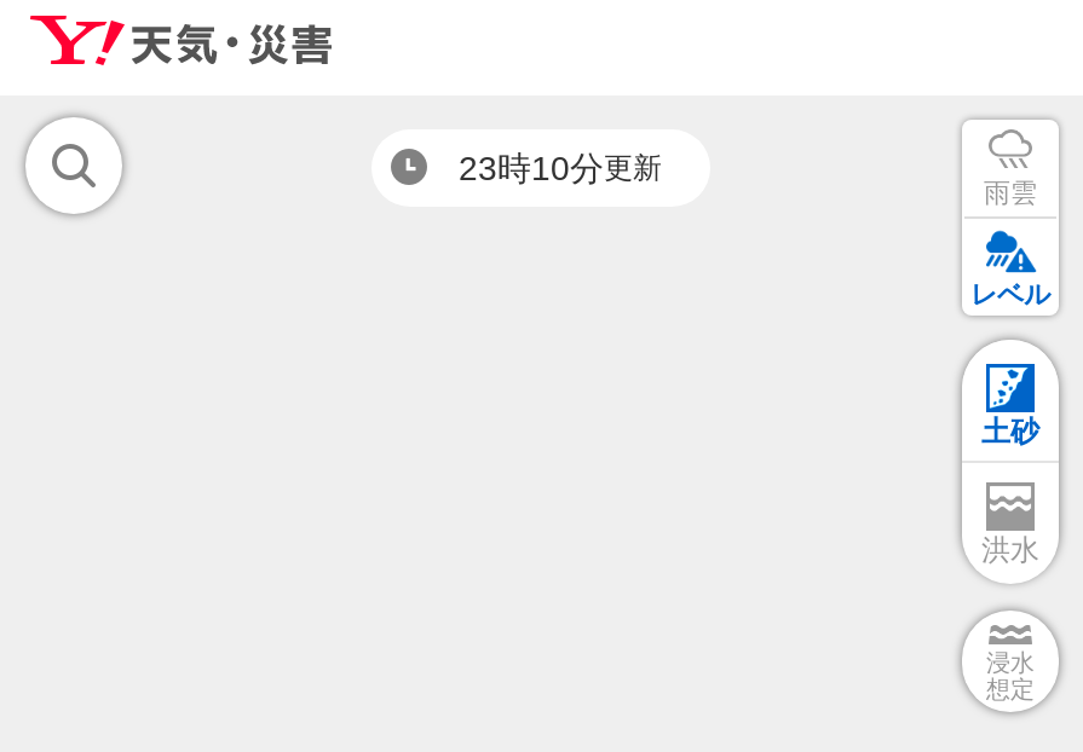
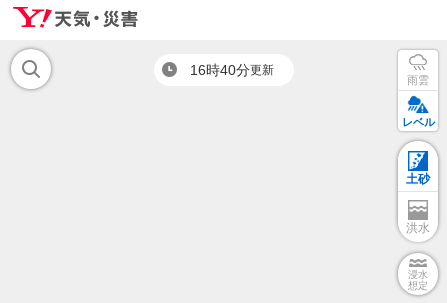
- 23時10分更新
+ 16時40分更新
